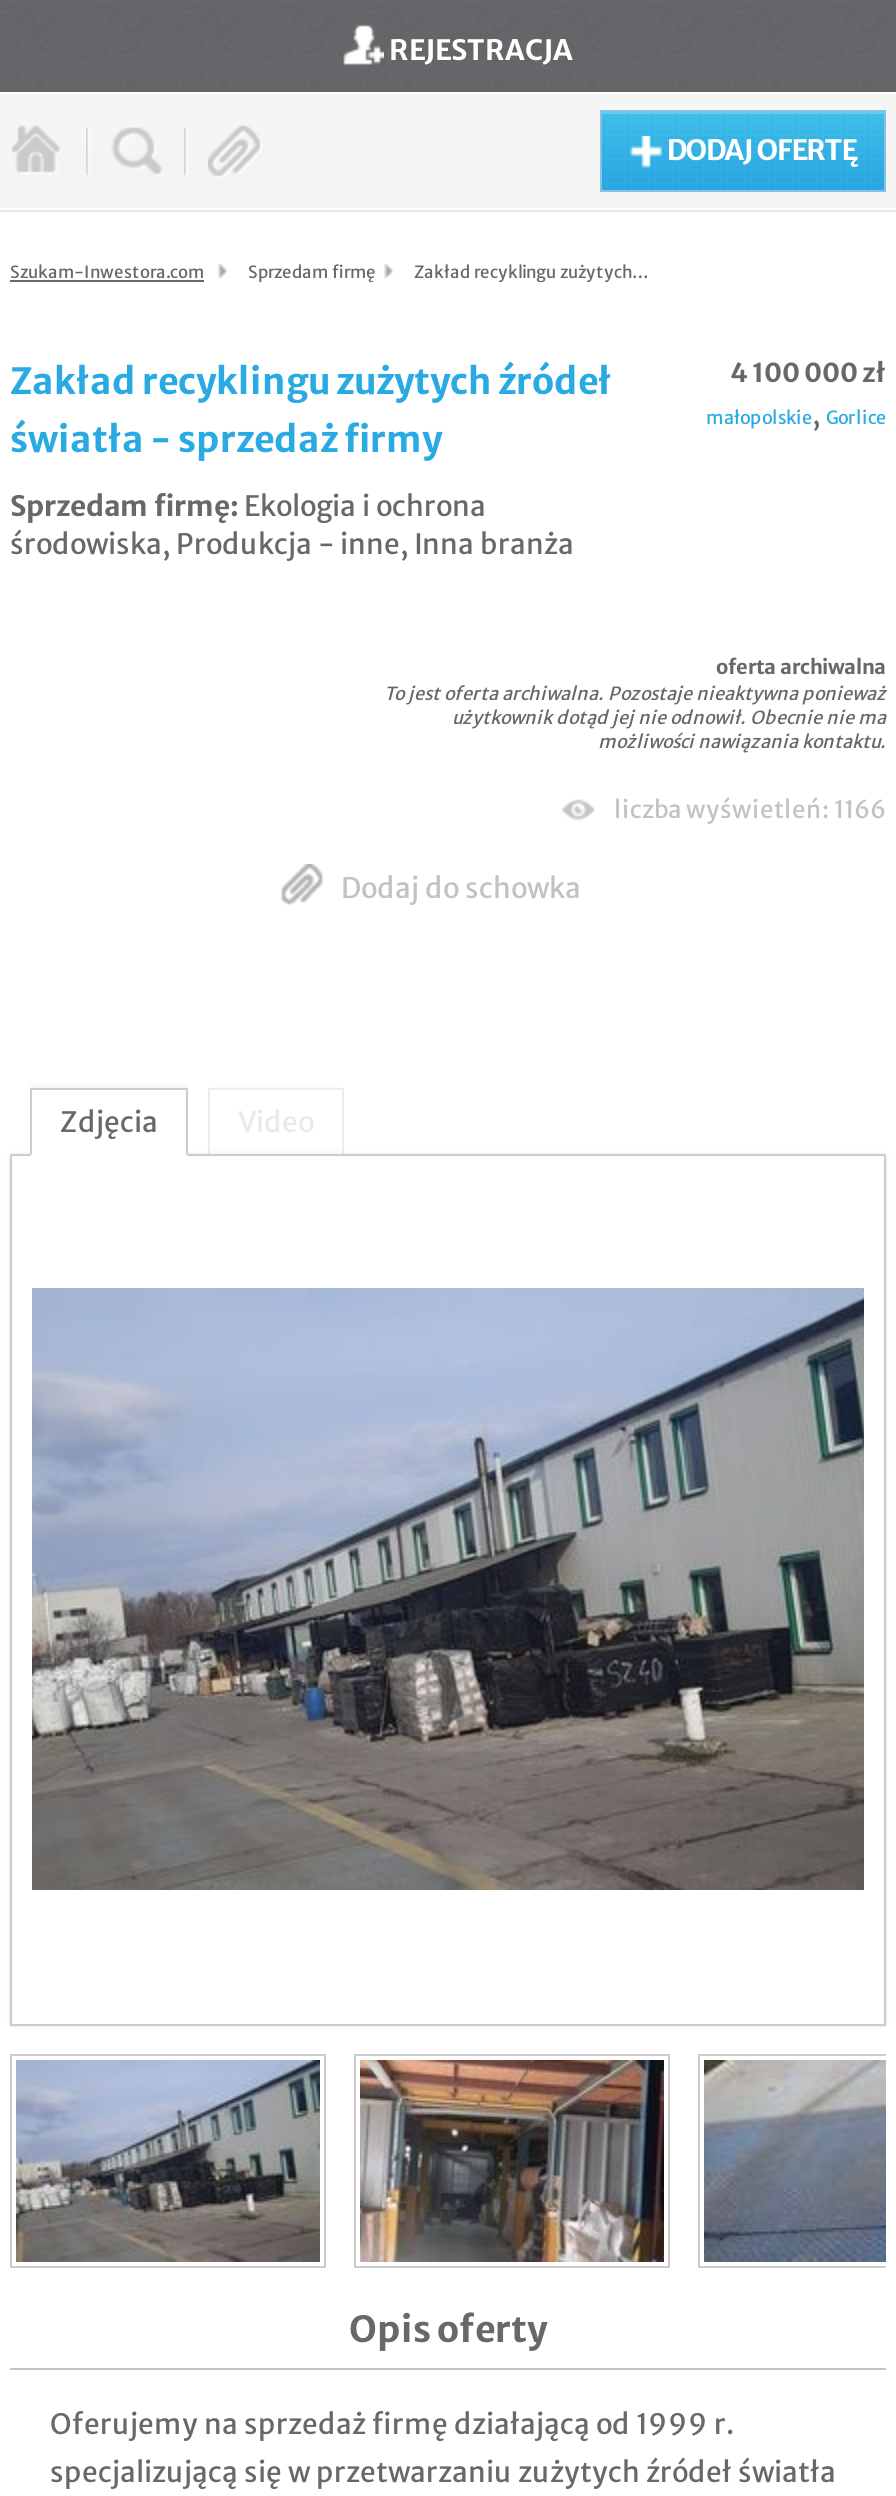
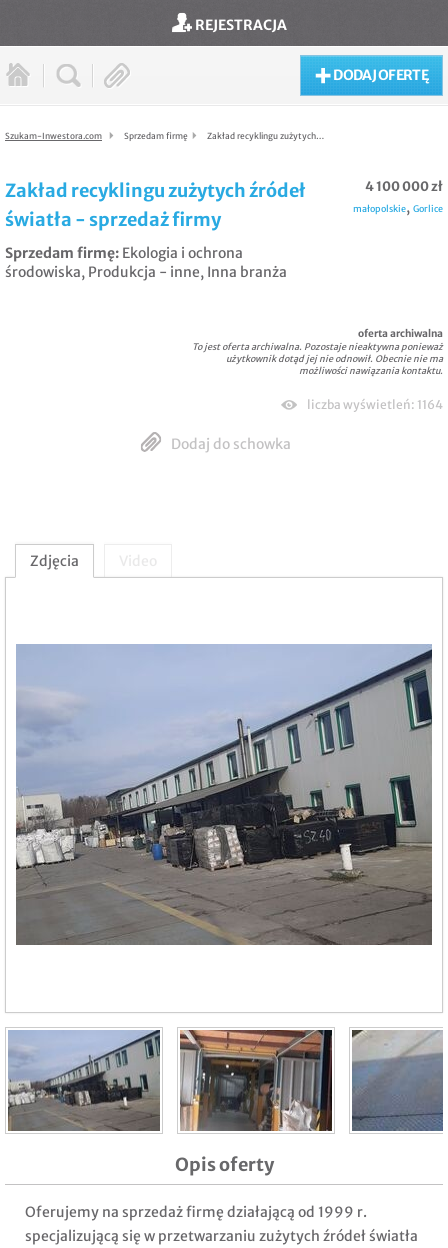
- liczba wyświetleń: 1166
+ liczba wyświetleń: 1164
